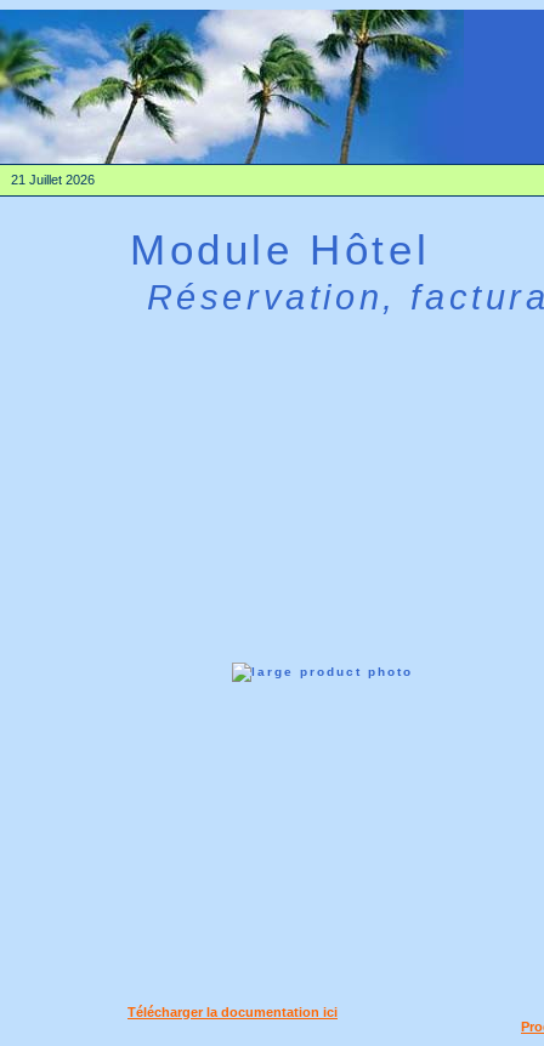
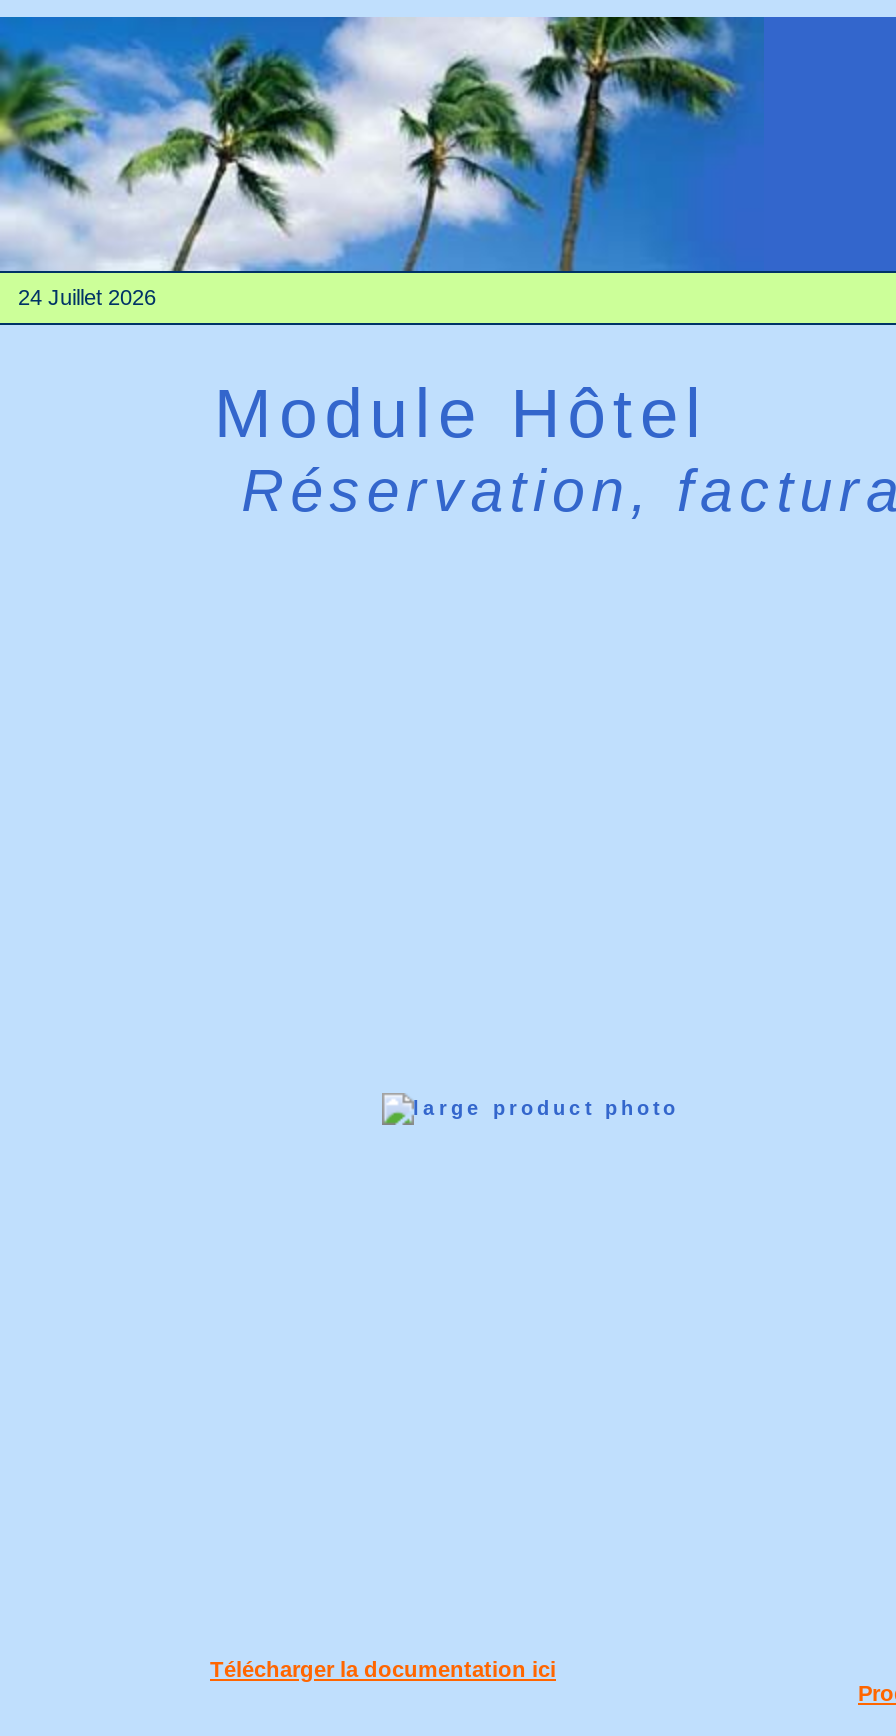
- 21 Juillet 2026
+ 24 Juillet 2026
